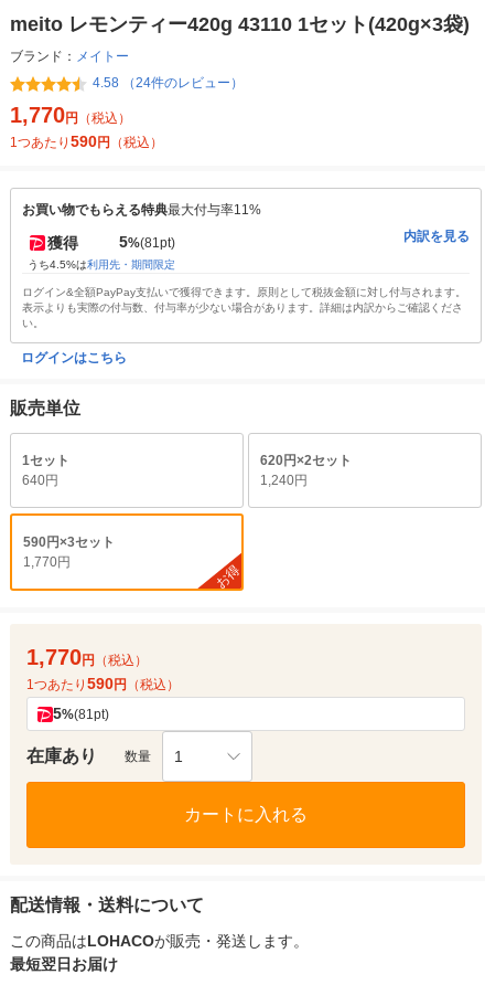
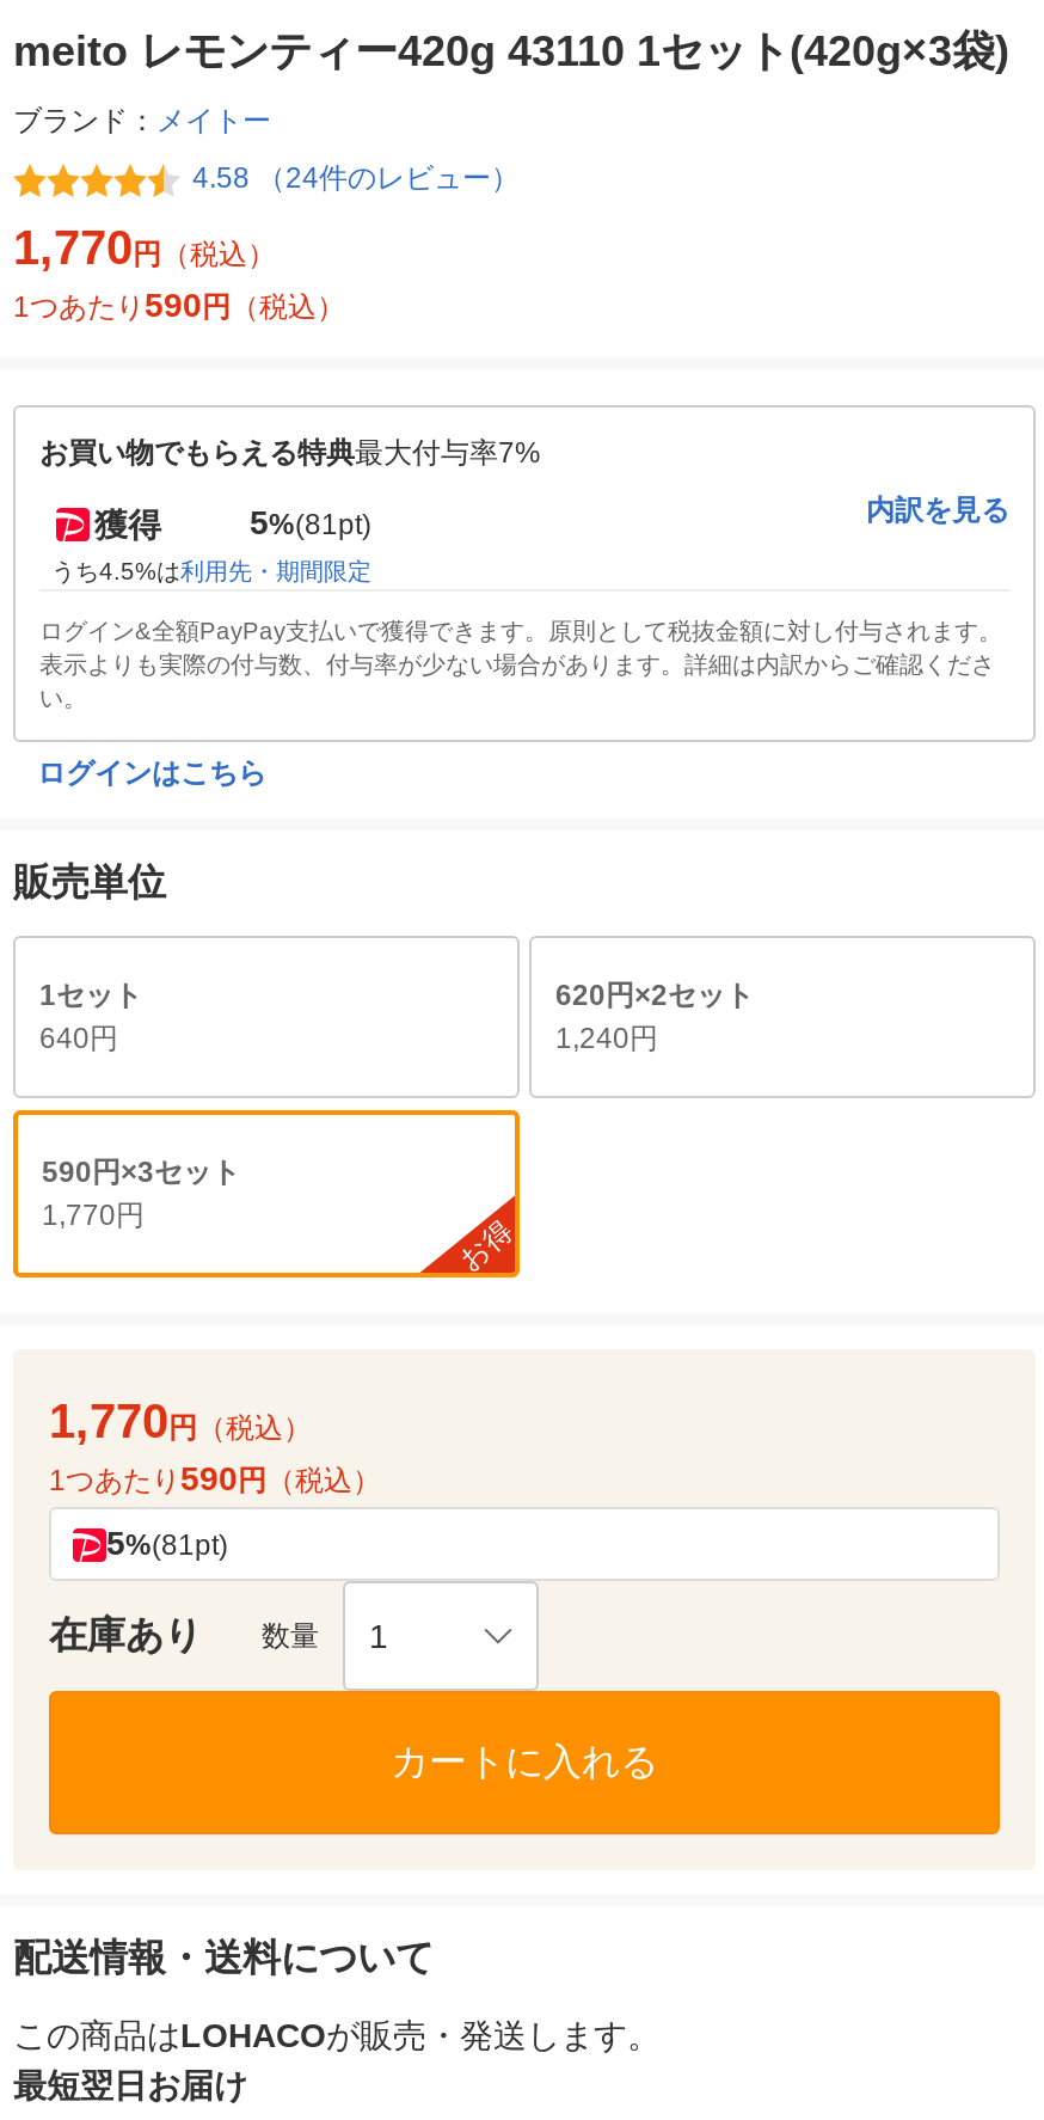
- お買い物でもらえる特典最大付与率11%
+ お買い物でもらえる特典最大付与率7%
